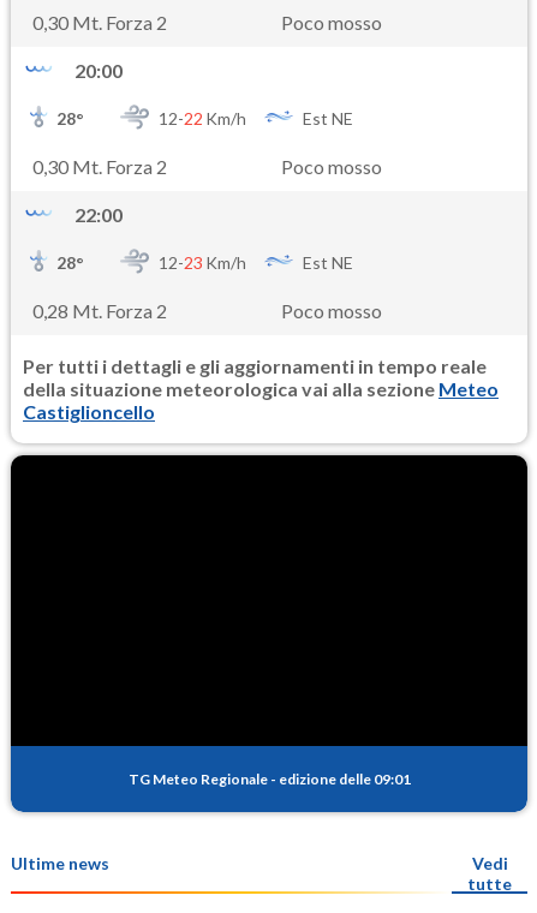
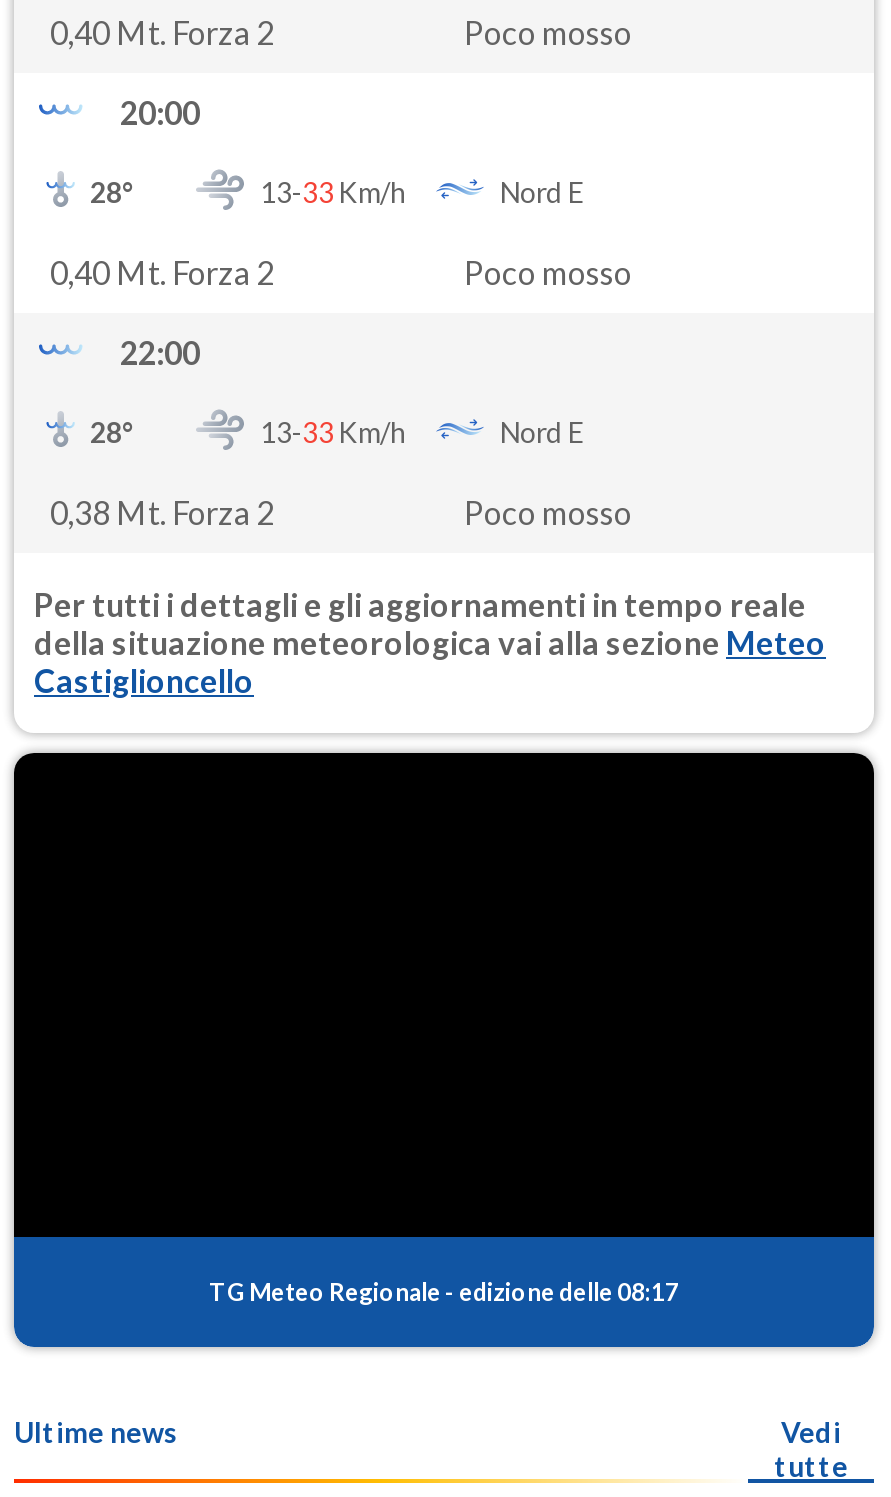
- 0,30 Mt. Forza 2
+ 0,40 Mt. Forza 2

- 12-22 Km/h
- Est NE
+ 13-33 Km/h
+ Nord E

- 0,30 Mt. Forza 2
+ 0,40 Mt. Forza 2

- 12-23 Km/h
- Est NE
+ 13-33 Km/h
+ Nord E

- 0,28 Mt. Forza 2
+ 0,38 Mt. Forza 2

- TG Meteo Regionale - edizione delle 09:01
+ TG Meteo Regionale - edizione delle 08:17
